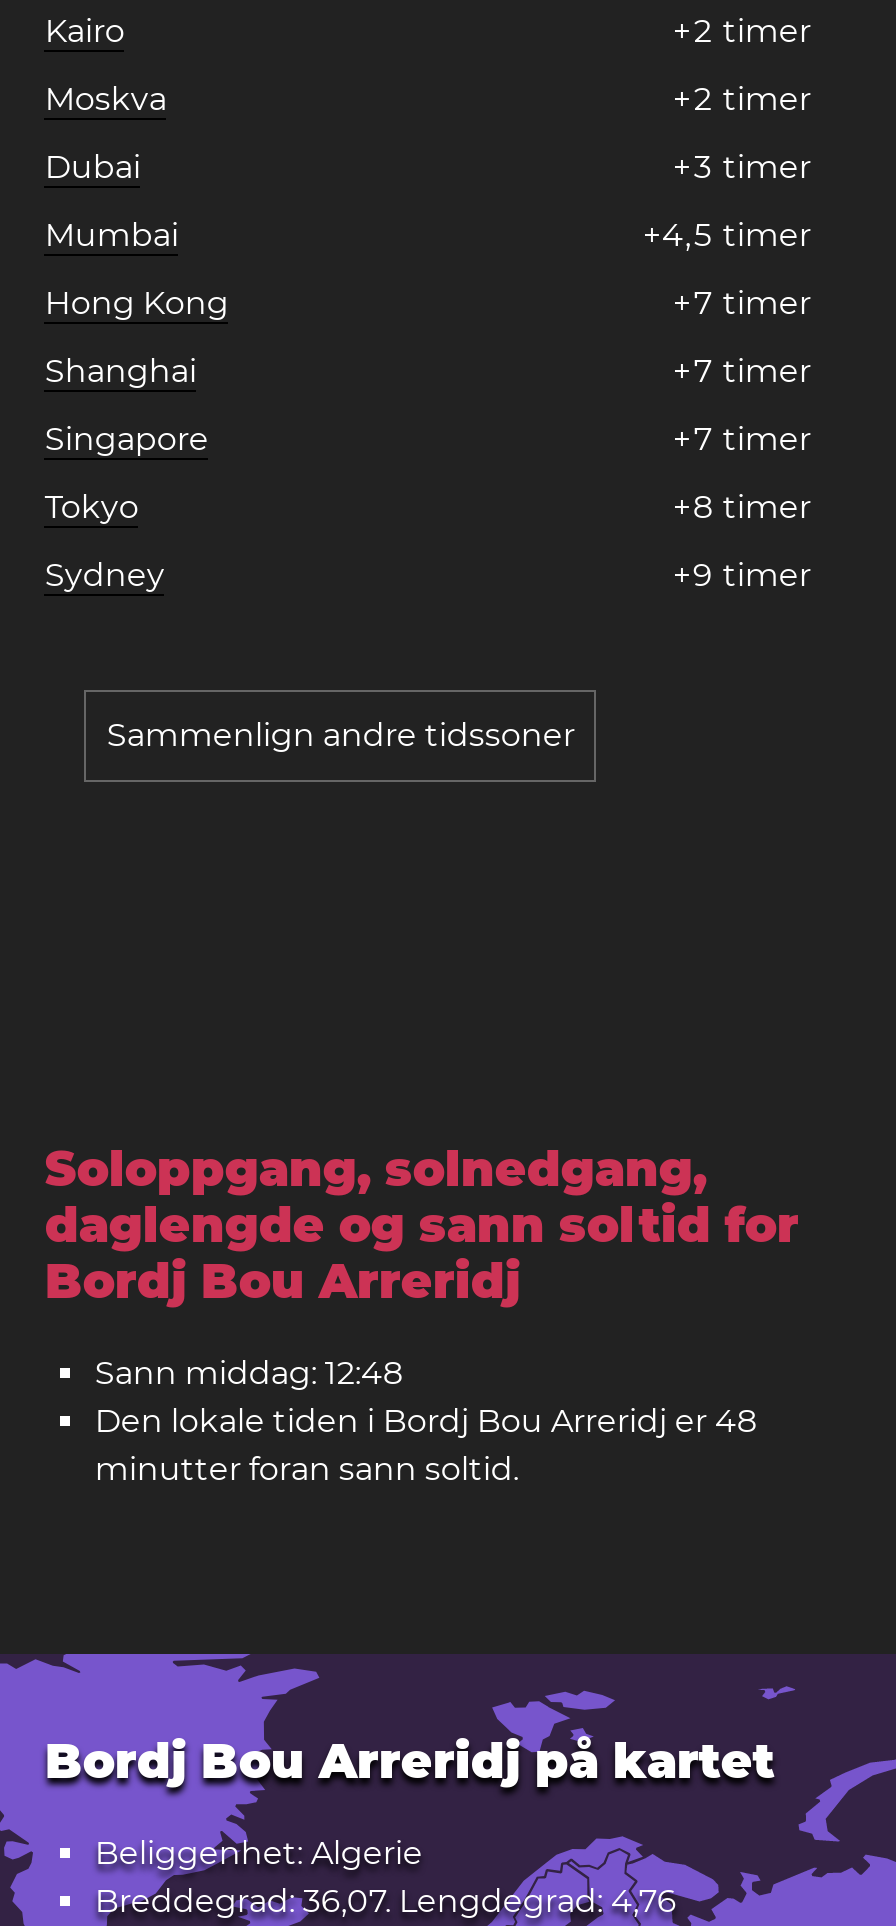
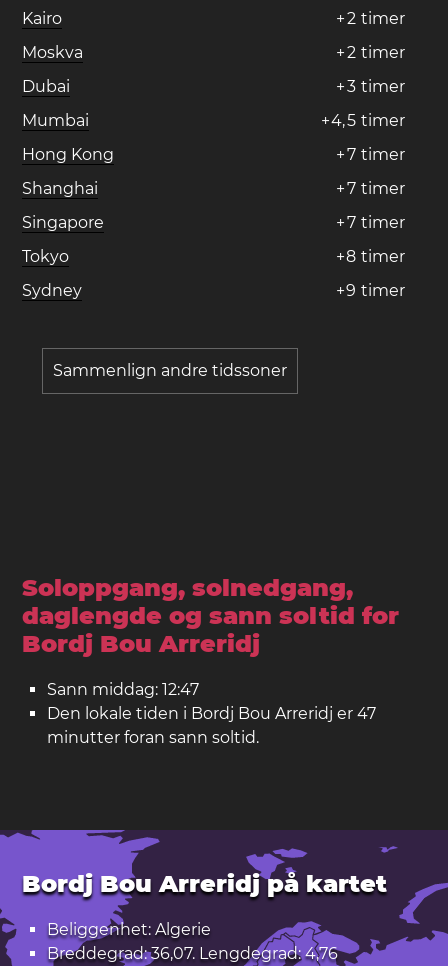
- Sann middag: 12:48
+ Sann middag: 12:47

- Den lokale tiden i Bordj Bou Arreridj er 48
+ Den lokale tiden i Bordj Bou Arreridj er 47
